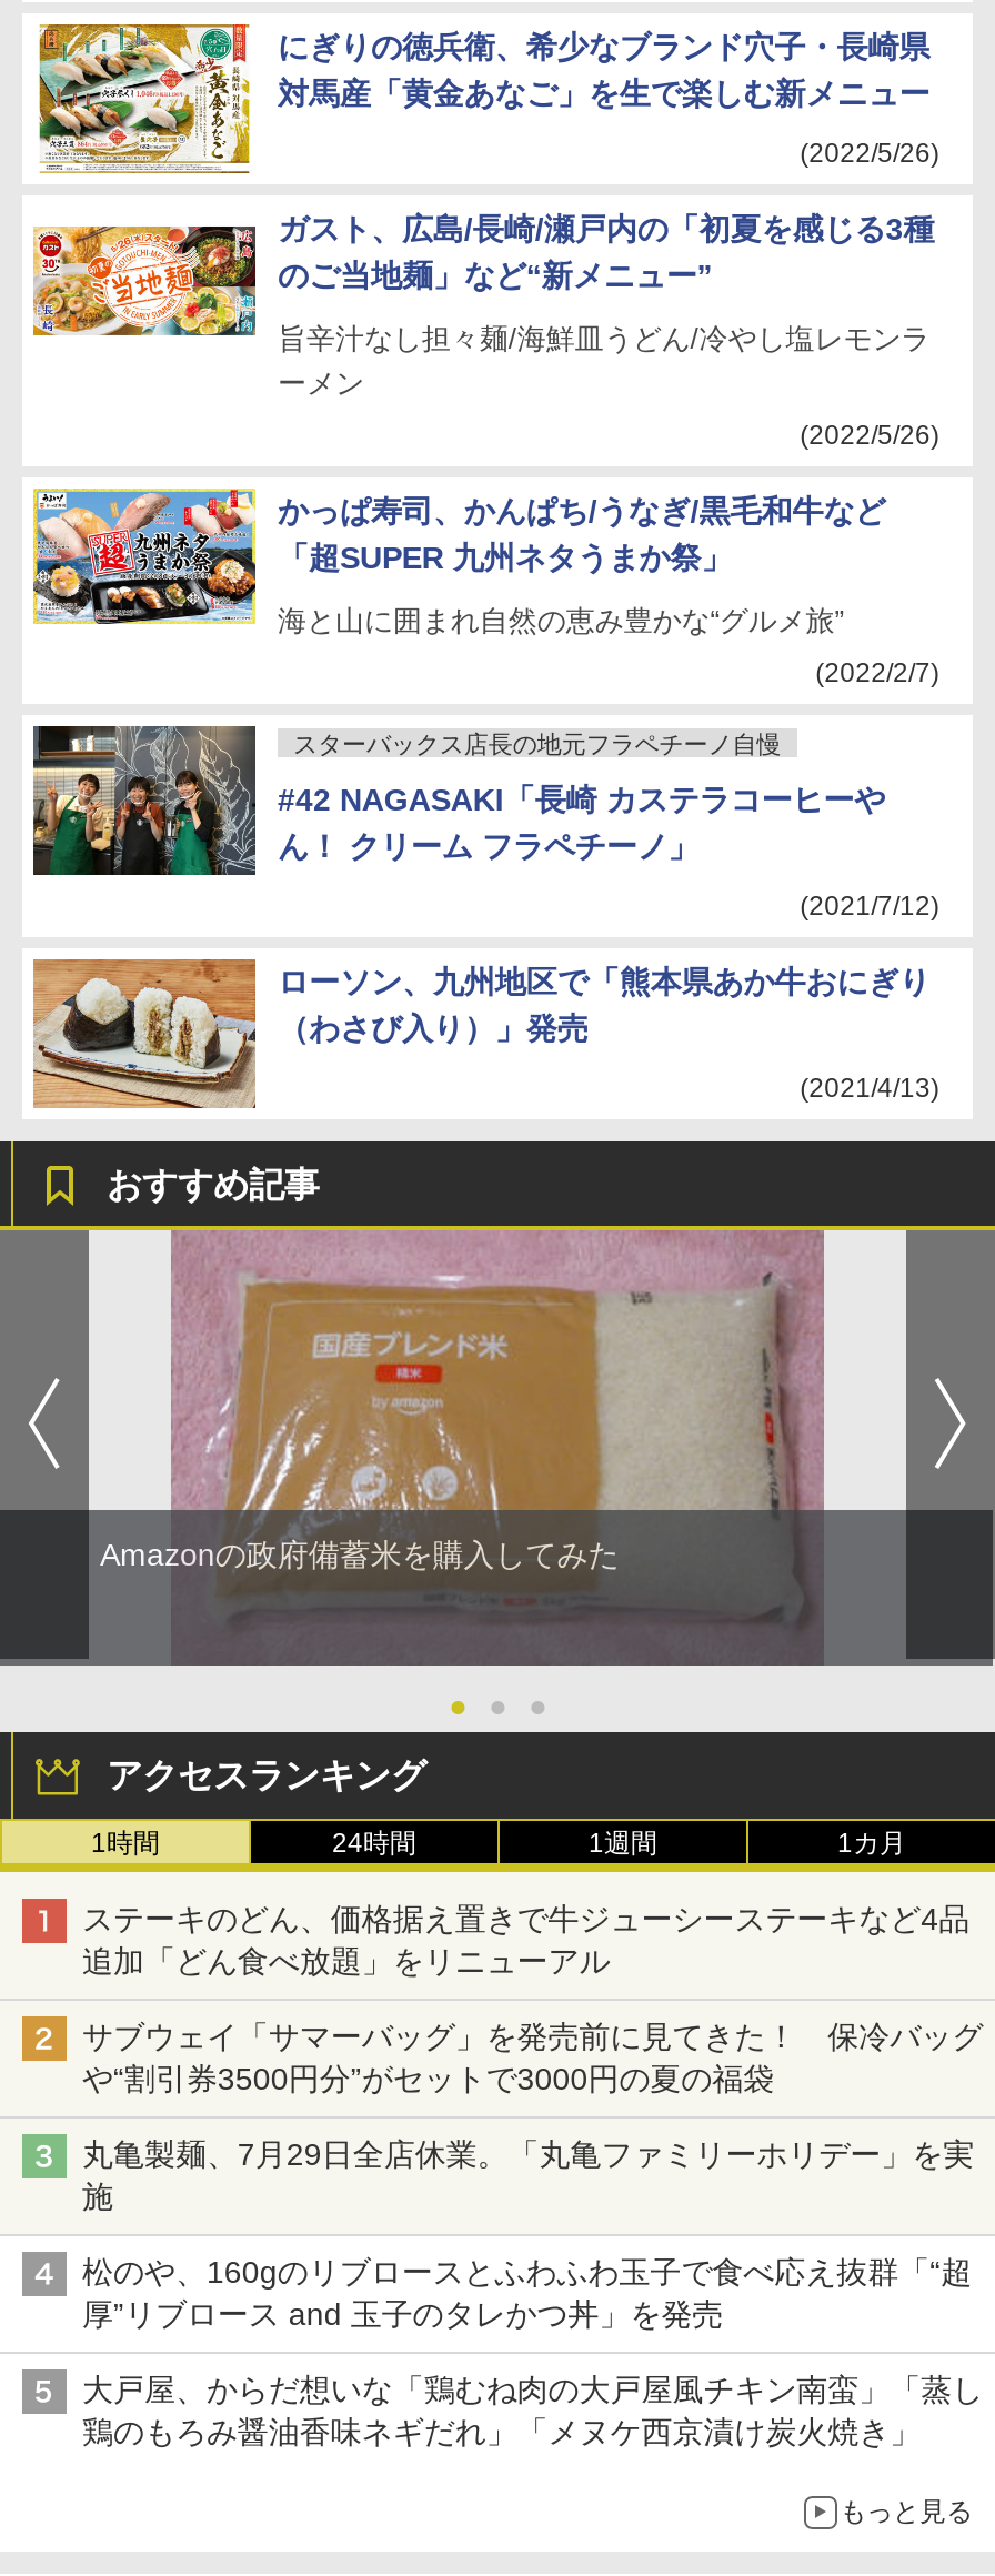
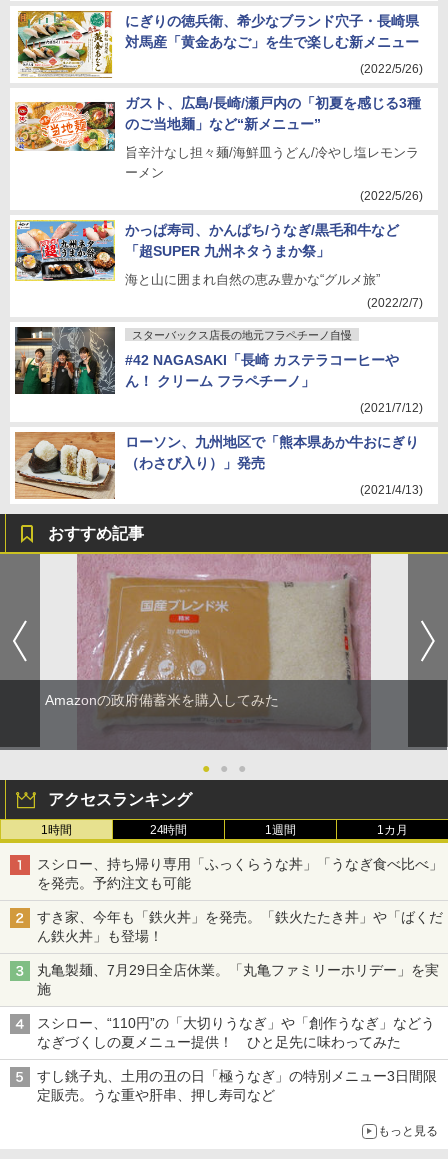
- ステーキのどん、価格据え置きで牛ジューシーステーキなど4品
- 追加「どん食べ放題」をリニューアル
+ スシロー、持ち帰り専用「ふっくらうな丼」「うなぎ食べ比べ」
+ を発売。予約注文も可能

- サブウェイ「サマーバッグ」を発売前に見てきた！ 保冷バッグ
- や“割引券3500円分”がセットで3000円の夏の福袋
+ すき家、今年も「鉄火丼」を発売。「鉄火たたき丼」や「ばくだ
+ ん鉄火丼」も登場！

- 松のや、160gのリブロースとふわふわ玉子で食べ応え抜群「“超
- 厚”リブロース and 玉子のタレかつ丼」を発売
+ スシロー、“110円”の「大切りうなぎ」や「創作うなぎ」などう
+ なぎづくしの夏メニュー提供！ ひと足先に味わってみた

- 大戸屋、からだ想いな「鶏むね肉の大戸屋風チキン南蛮」「蒸し
- 鶏のもろみ醤油香味ネギだれ」「メヌケ西京漬け炭火焼き」
+ すし銚子丸、土用の丑の日「極うなぎ」の特別メニュー3日間限
+ 定販売。うな重や肝串、押し寿司など
